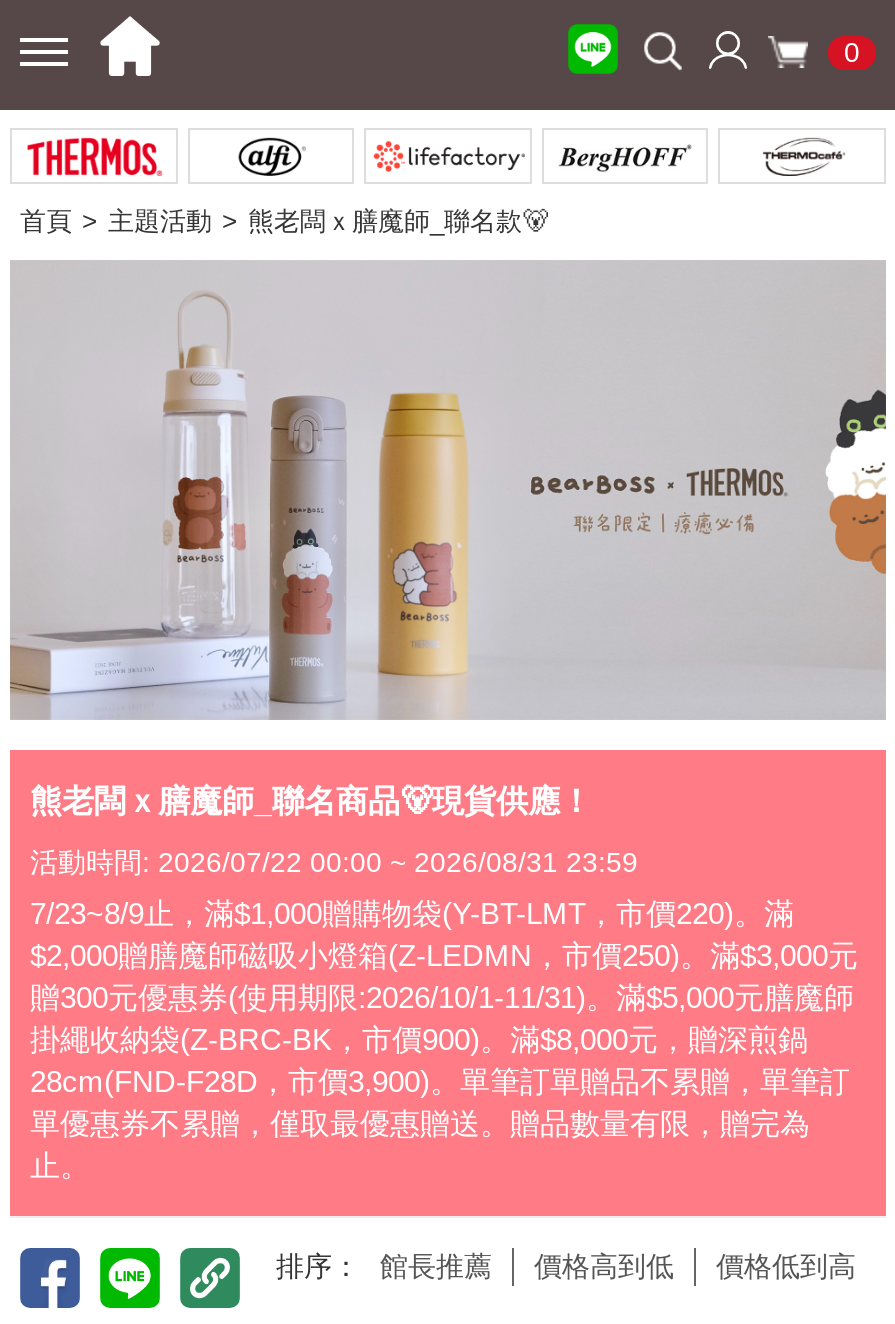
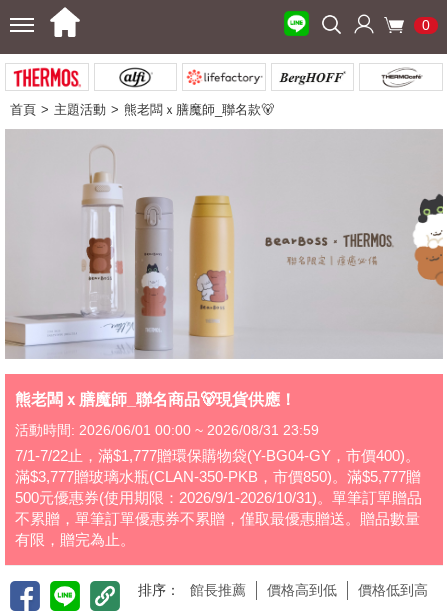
- 活動時間: 2026/07/22 00:00 ~ 2026/08/31 23:59
+ 活動時間: 2026/06/01 00:00 ~ 2026/08/31 23:59

- 7/23~8/9止，滿$1,000贈購物袋(Y-BT-LMT，市價220)。滿
- $2,000贈膳魔師磁吸小燈箱(Z-LEDMN，市價250)。滿$3,000元
- 贈300元優惠券(使用期限:2026/10/1-11/31)。滿$5,000元膳魔師
- 掛繩收納袋(Z-BRC-BK，市價900)。滿$8,000元，贈深煎鍋
- 28cm(FND-F28D，市價3,900)。單筆訂單贈品不累贈，單筆訂
- 單優惠券不累贈，僅取最優惠贈送。贈品數量有限，贈完為
- 止。
+ 7/1-7/22止，滿$1,777贈環保購物袋(Y-BG04-GY，市價400)。
+ 滿$3,777贈玻璃水瓶(CLAN-350-PKB，市價850)。滿$5,777贈
+ 500元優惠券(使用期限：2026/9/1-2026/10/31)。單筆訂單贈品
+ 不累贈，單筆訂單優惠券不累贈，僅取最優惠贈送。贈品數量
+ 有限，贈完為止。
